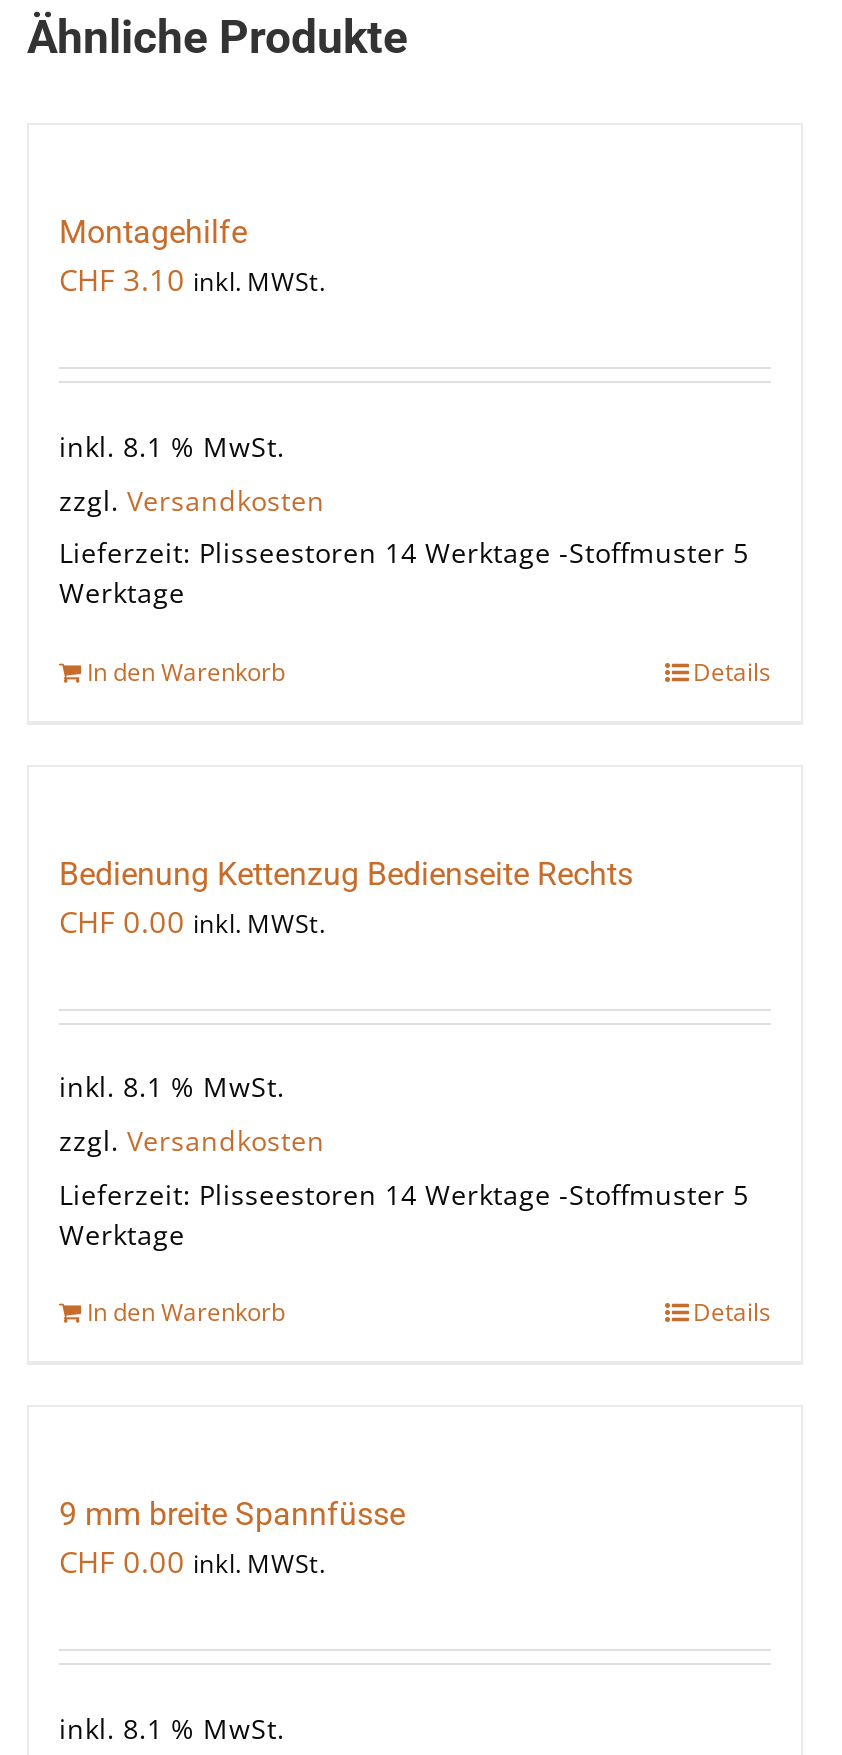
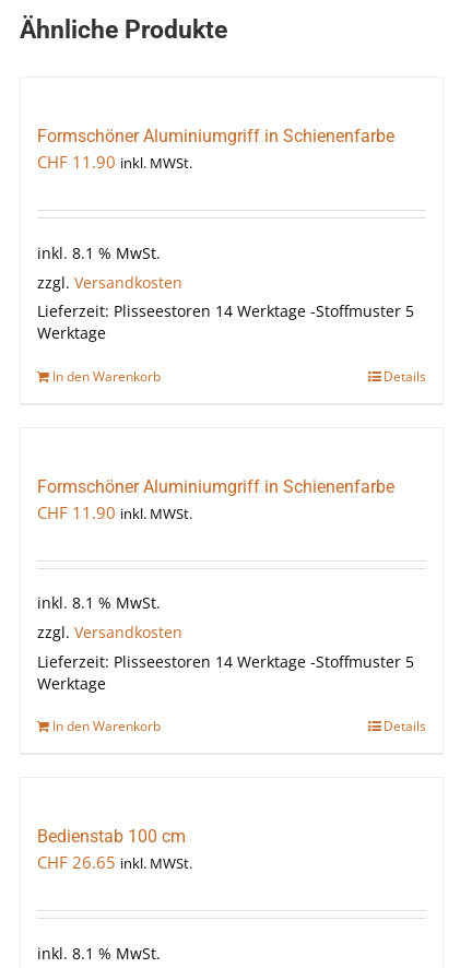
- Montagehilfe
- CHF 3.10 inkl. MWSt.
+ Formschöner Aluminiumgriff in Schienenfarbe
+ CHF 11.90 inkl. MWSt.

- Bedienung Kettenzug Bedienseite Rechts
- CHF 0.00 inkl. MWSt.
+ Formschöner Aluminiumgriff in Schienenfarbe
+ CHF 11.90 inkl. MWSt.

- 9 mm breite Spannfüsse
- CHF 0.00 inkl. MWSt.
+ Bedienstab 100 cm
+ CHF 26.65 inkl. MWSt.
